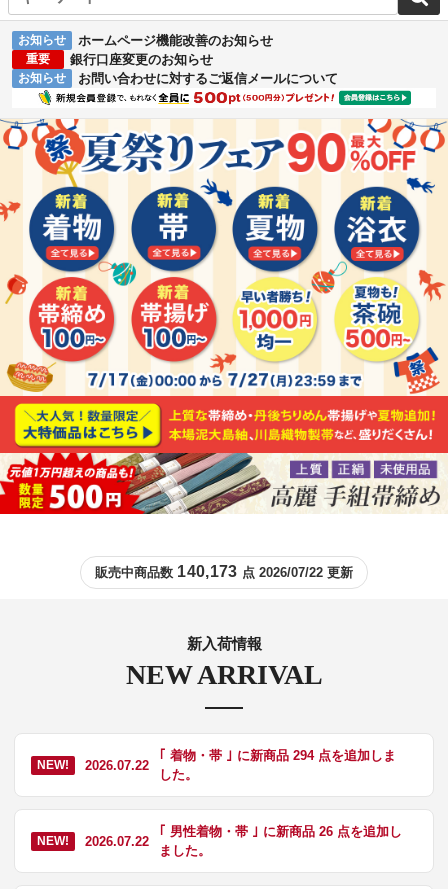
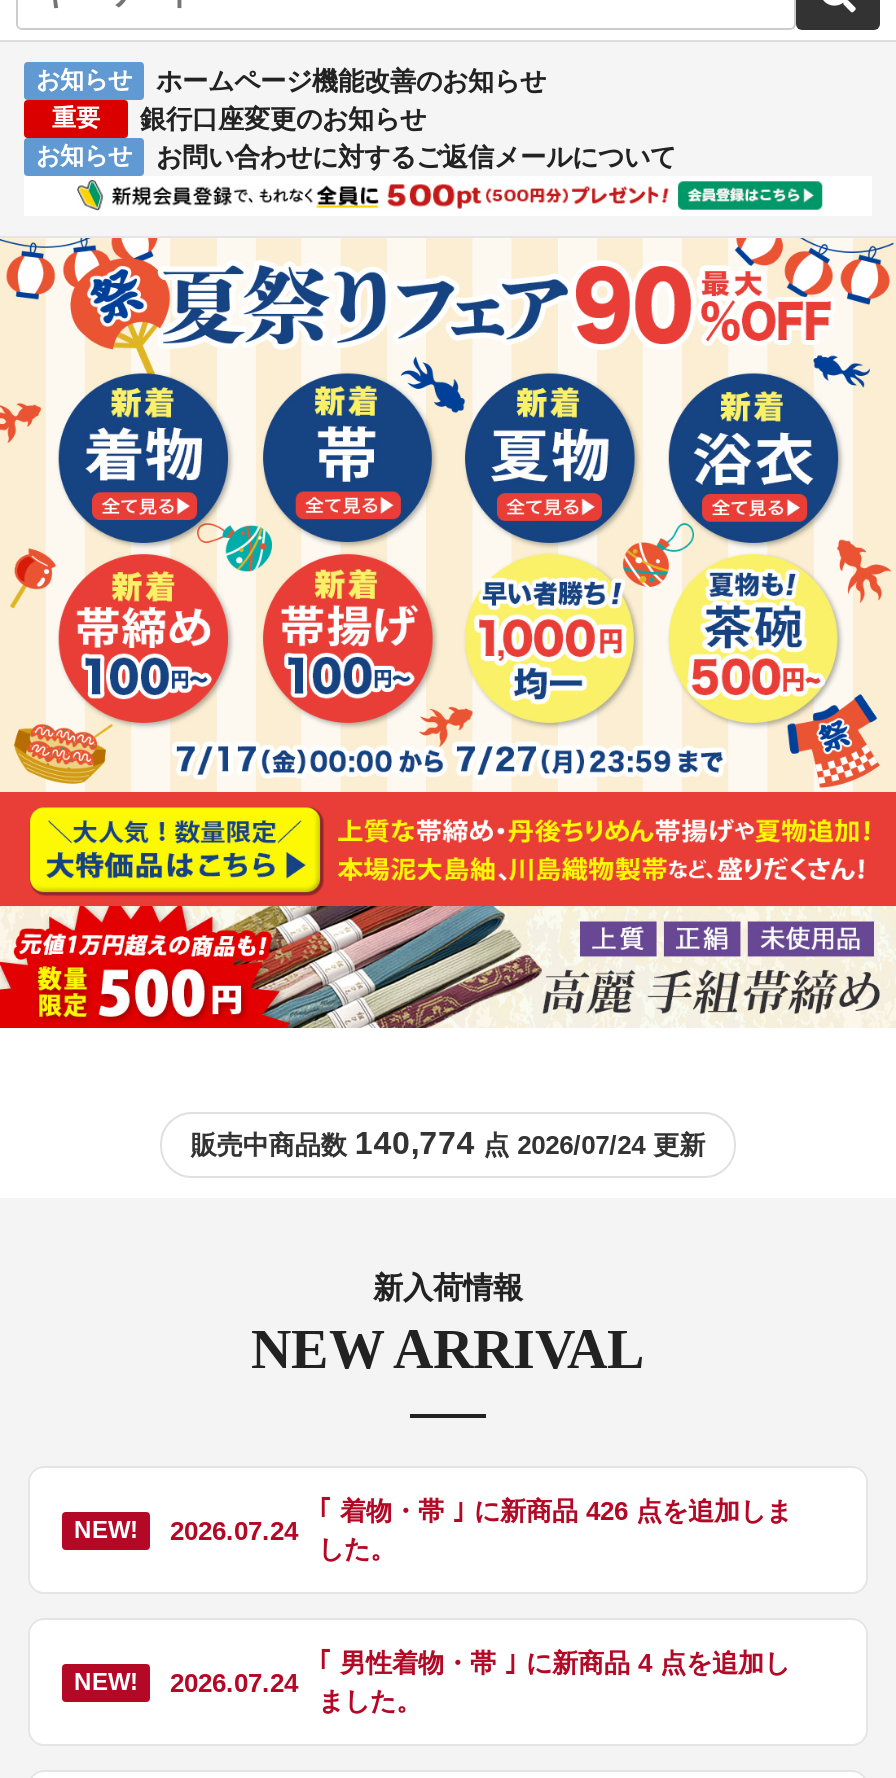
- 販売中商品数140,173点 2026/07/22 更新
+ 販売中商品数140,774点 2026/07/24 更新

- ｢ 着物・帯 ｣ に新商品 294 点を追加しま
+ ｢ 着物・帯 ｣ に新商品 426 点を追加しま

- NEW! 2026.07.22
+ NEW! 2026.07.24

- ｢ 男性着物・帯 ｣ に新商品 26 点を追加し
+ ｢ 男性着物・帯 ｣ に新商品 4 点を追加し

- NEW! 2026.07.22
+ NEW! 2026.07.24
